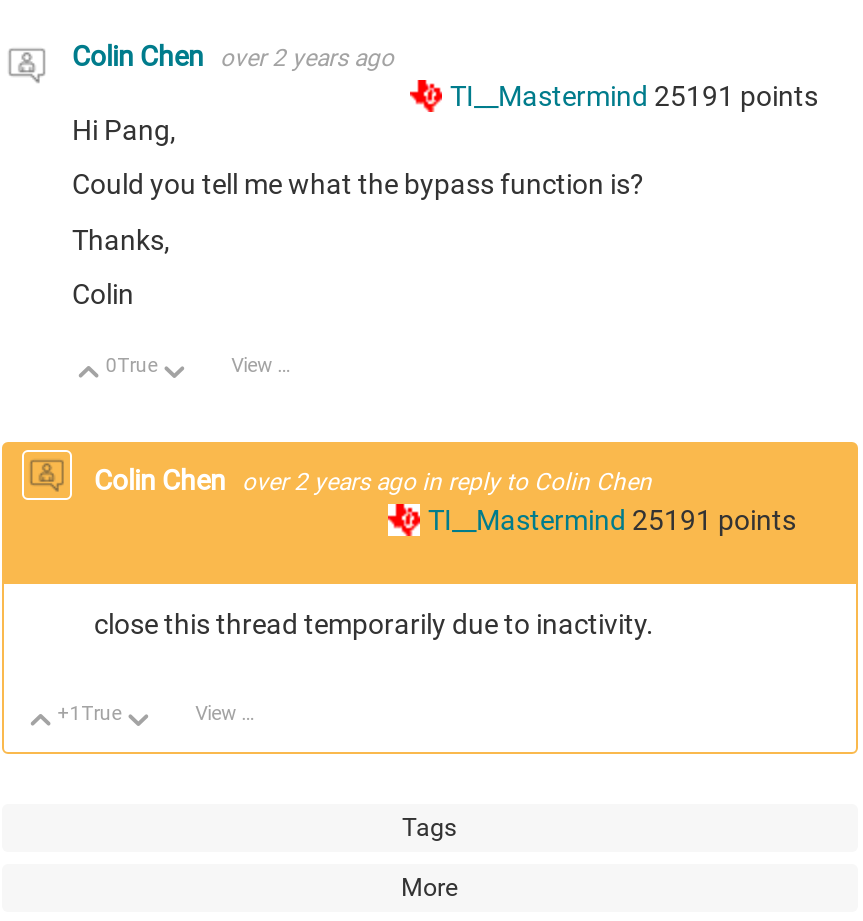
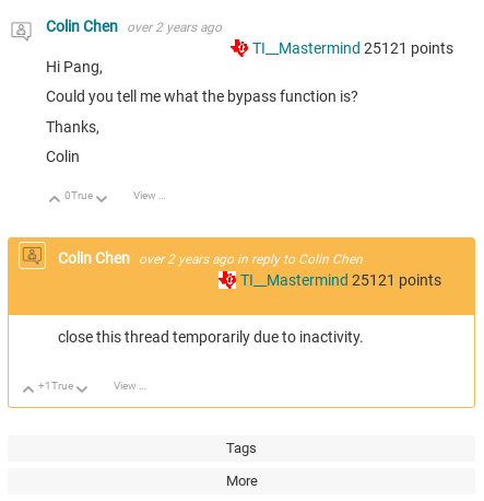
- TI__Mastermind 25191 points
+ TI__Mastermind 25121 points

- TI__Mastermind 25191 points
+ TI__Mastermind 25121 points
